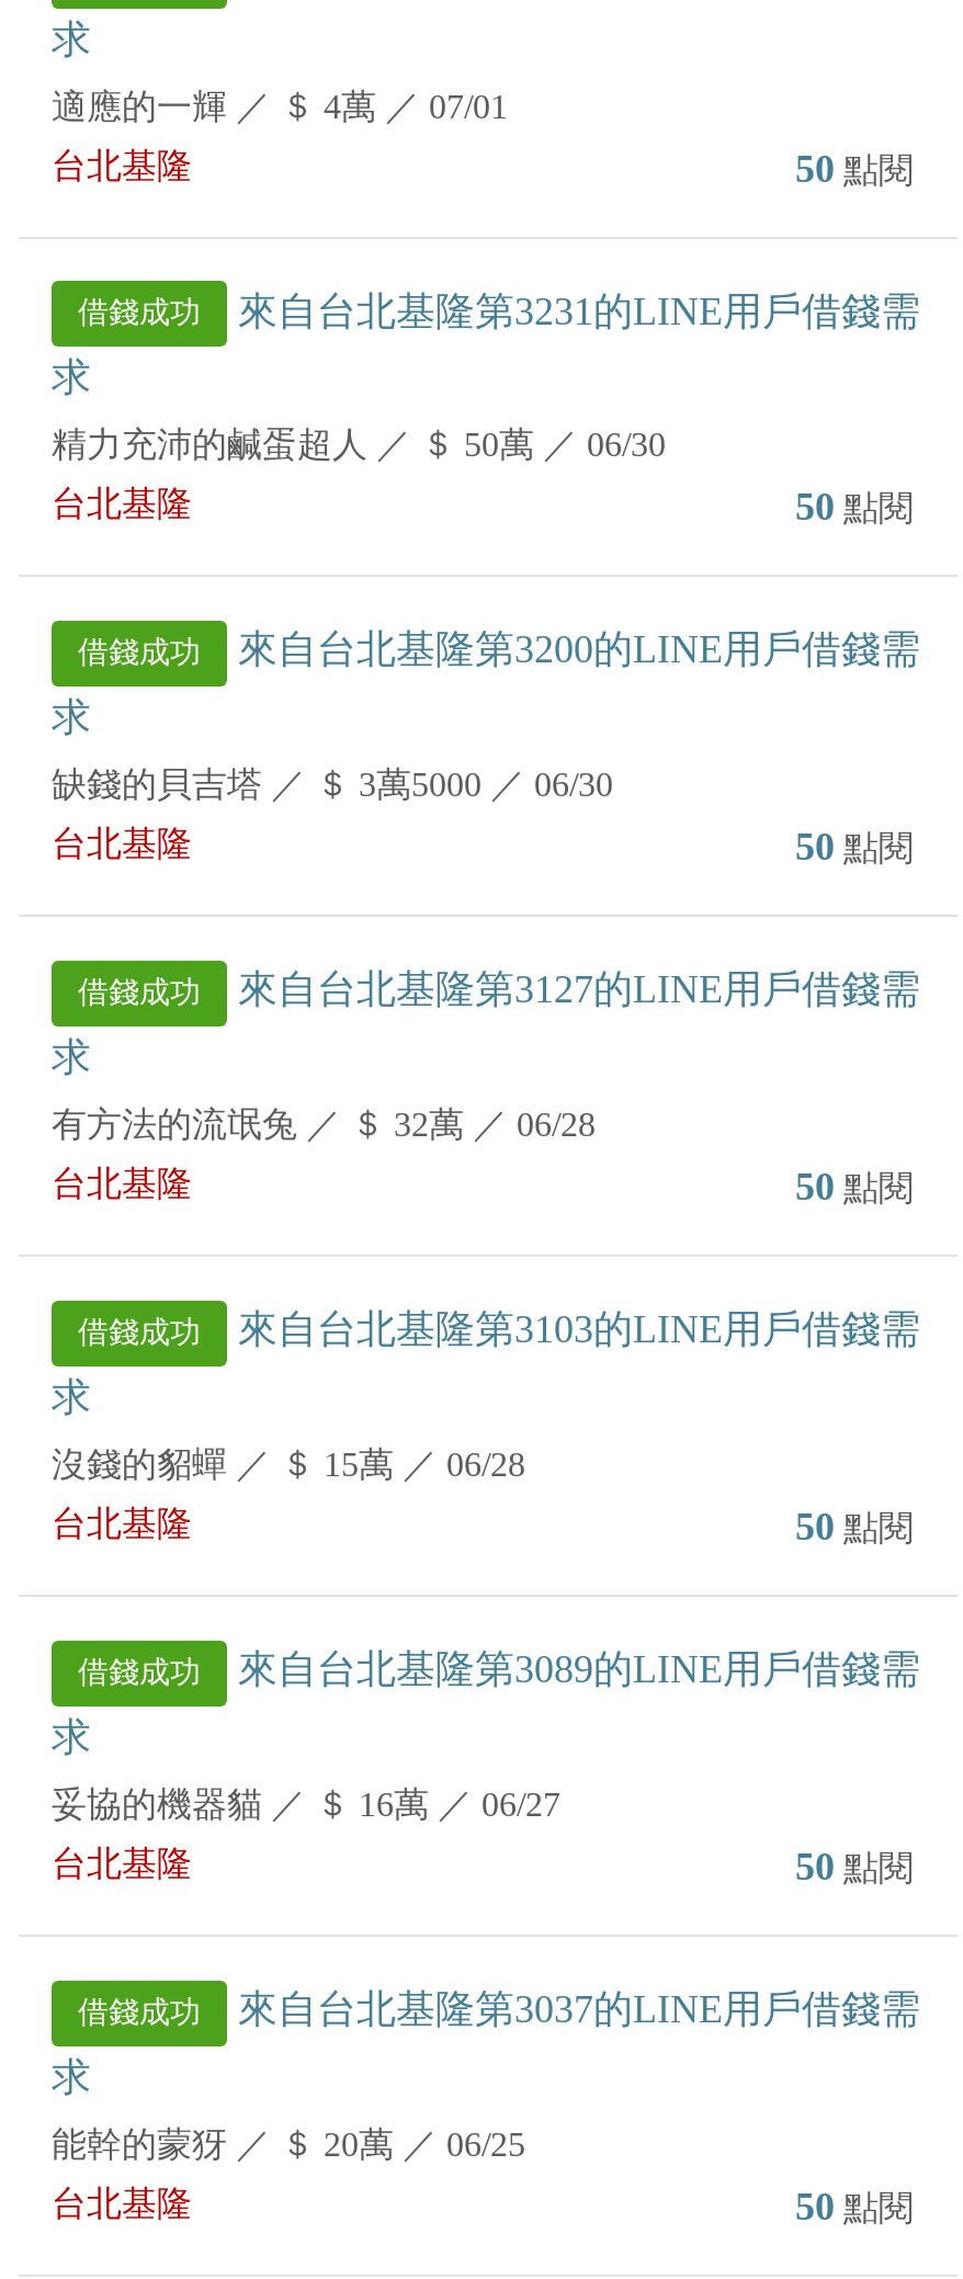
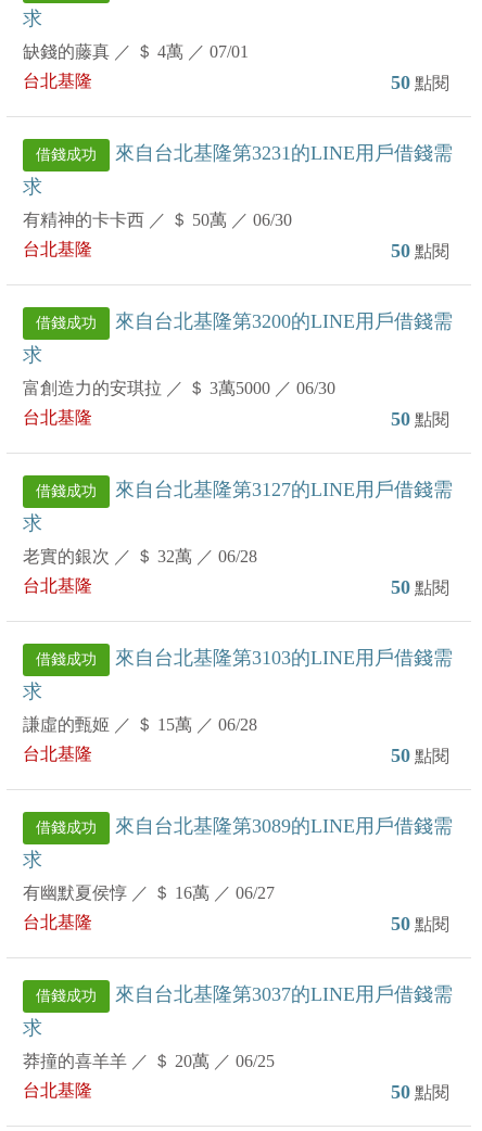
- 適應的一輝／＄ 4萬／07/01
+ 缺錢的藤真／＄ 4萬／07/01

- 精力充沛的鹹蛋超人／＄ 50萬／06/30
+ 有精神的卡卡西／＄ 50萬／06/30

- 缺錢的貝吉塔／＄ 3萬5000／06/30
+ 富創造力的安琪拉／＄ 3萬5000／06/30

- 有方法的流氓兔／＄ 32萬／06/28
+ 老實的銀次／＄ 32萬／06/28

- 沒錢的貂蟬／＄ 15萬／06/28
+ 謙虛的甄姬／＄ 15萬／06/28

- 妥協的機器貓／＄ 16萬／06/27
+ 有幽默夏侯惇／＄ 16萬／06/27

- 能幹的蒙犽／＄ 20萬／06/25
+ 莽撞的喜羊羊／＄ 20萬／06/25
